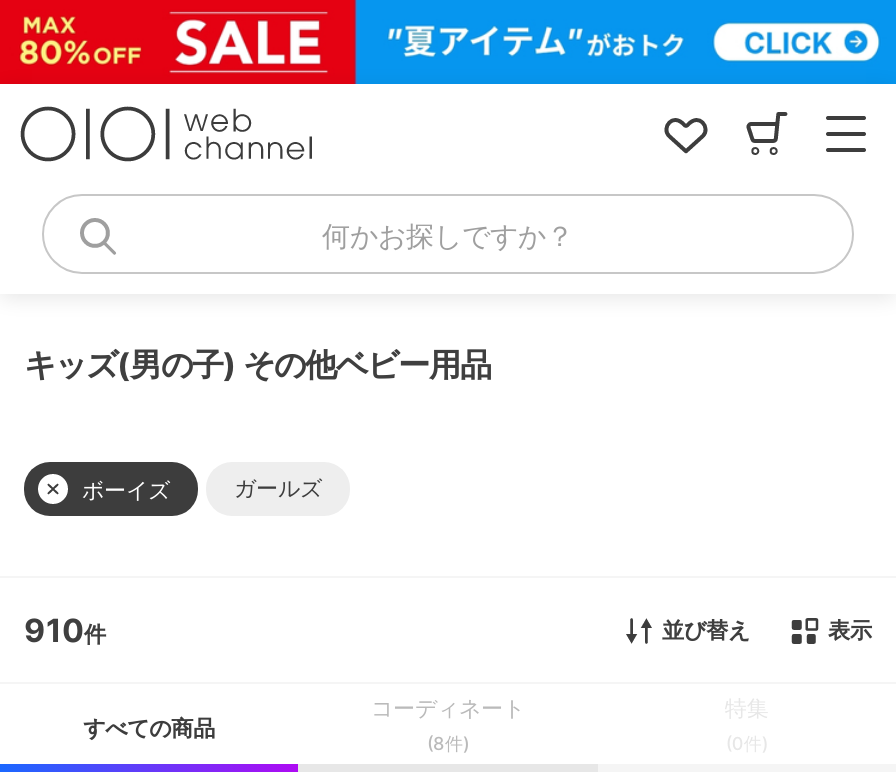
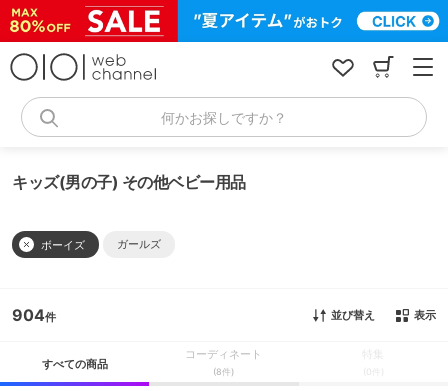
- 910
+ 904
